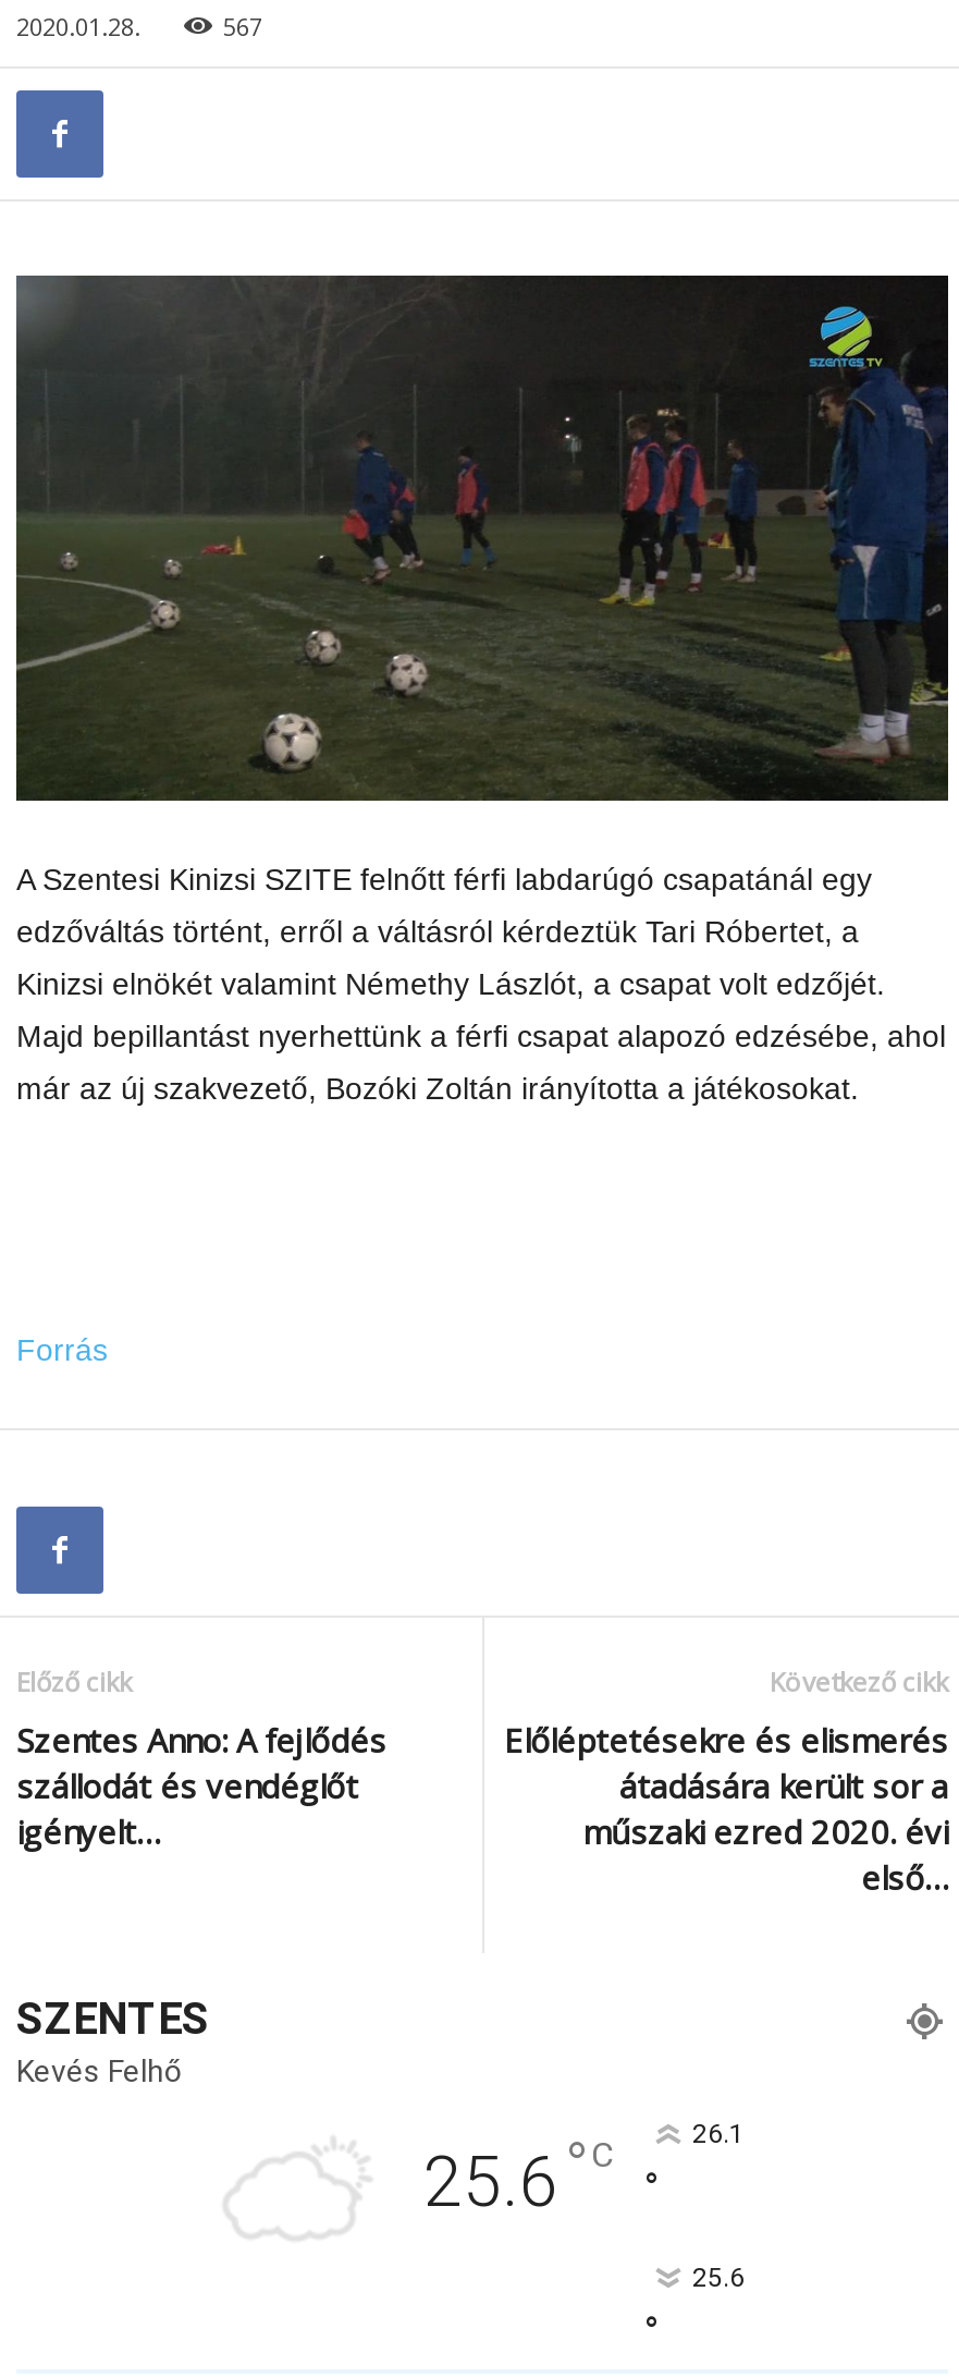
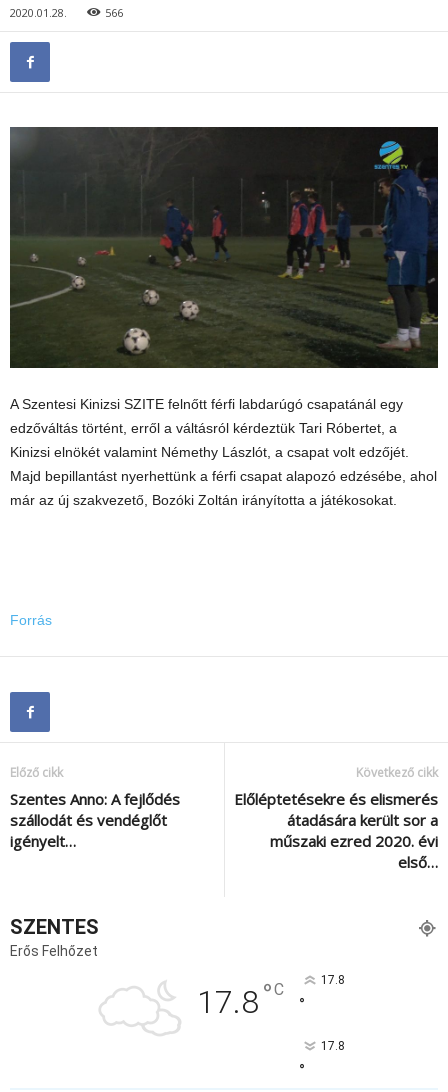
- 567
+ 566

- Kevés Felhő
- 25.6 °C
- 26.1
+ Erős Felhőzet
+ 17.8 °C
+ 17.8

- 25.6
+ 17.8
